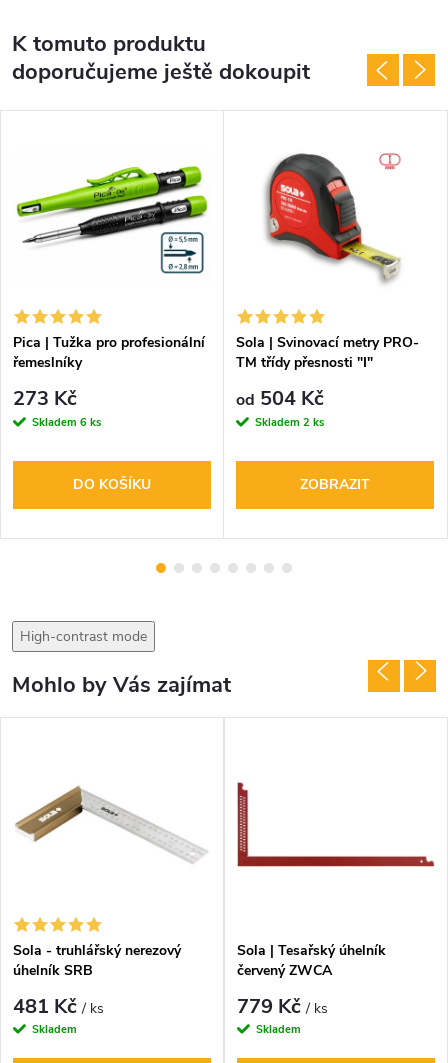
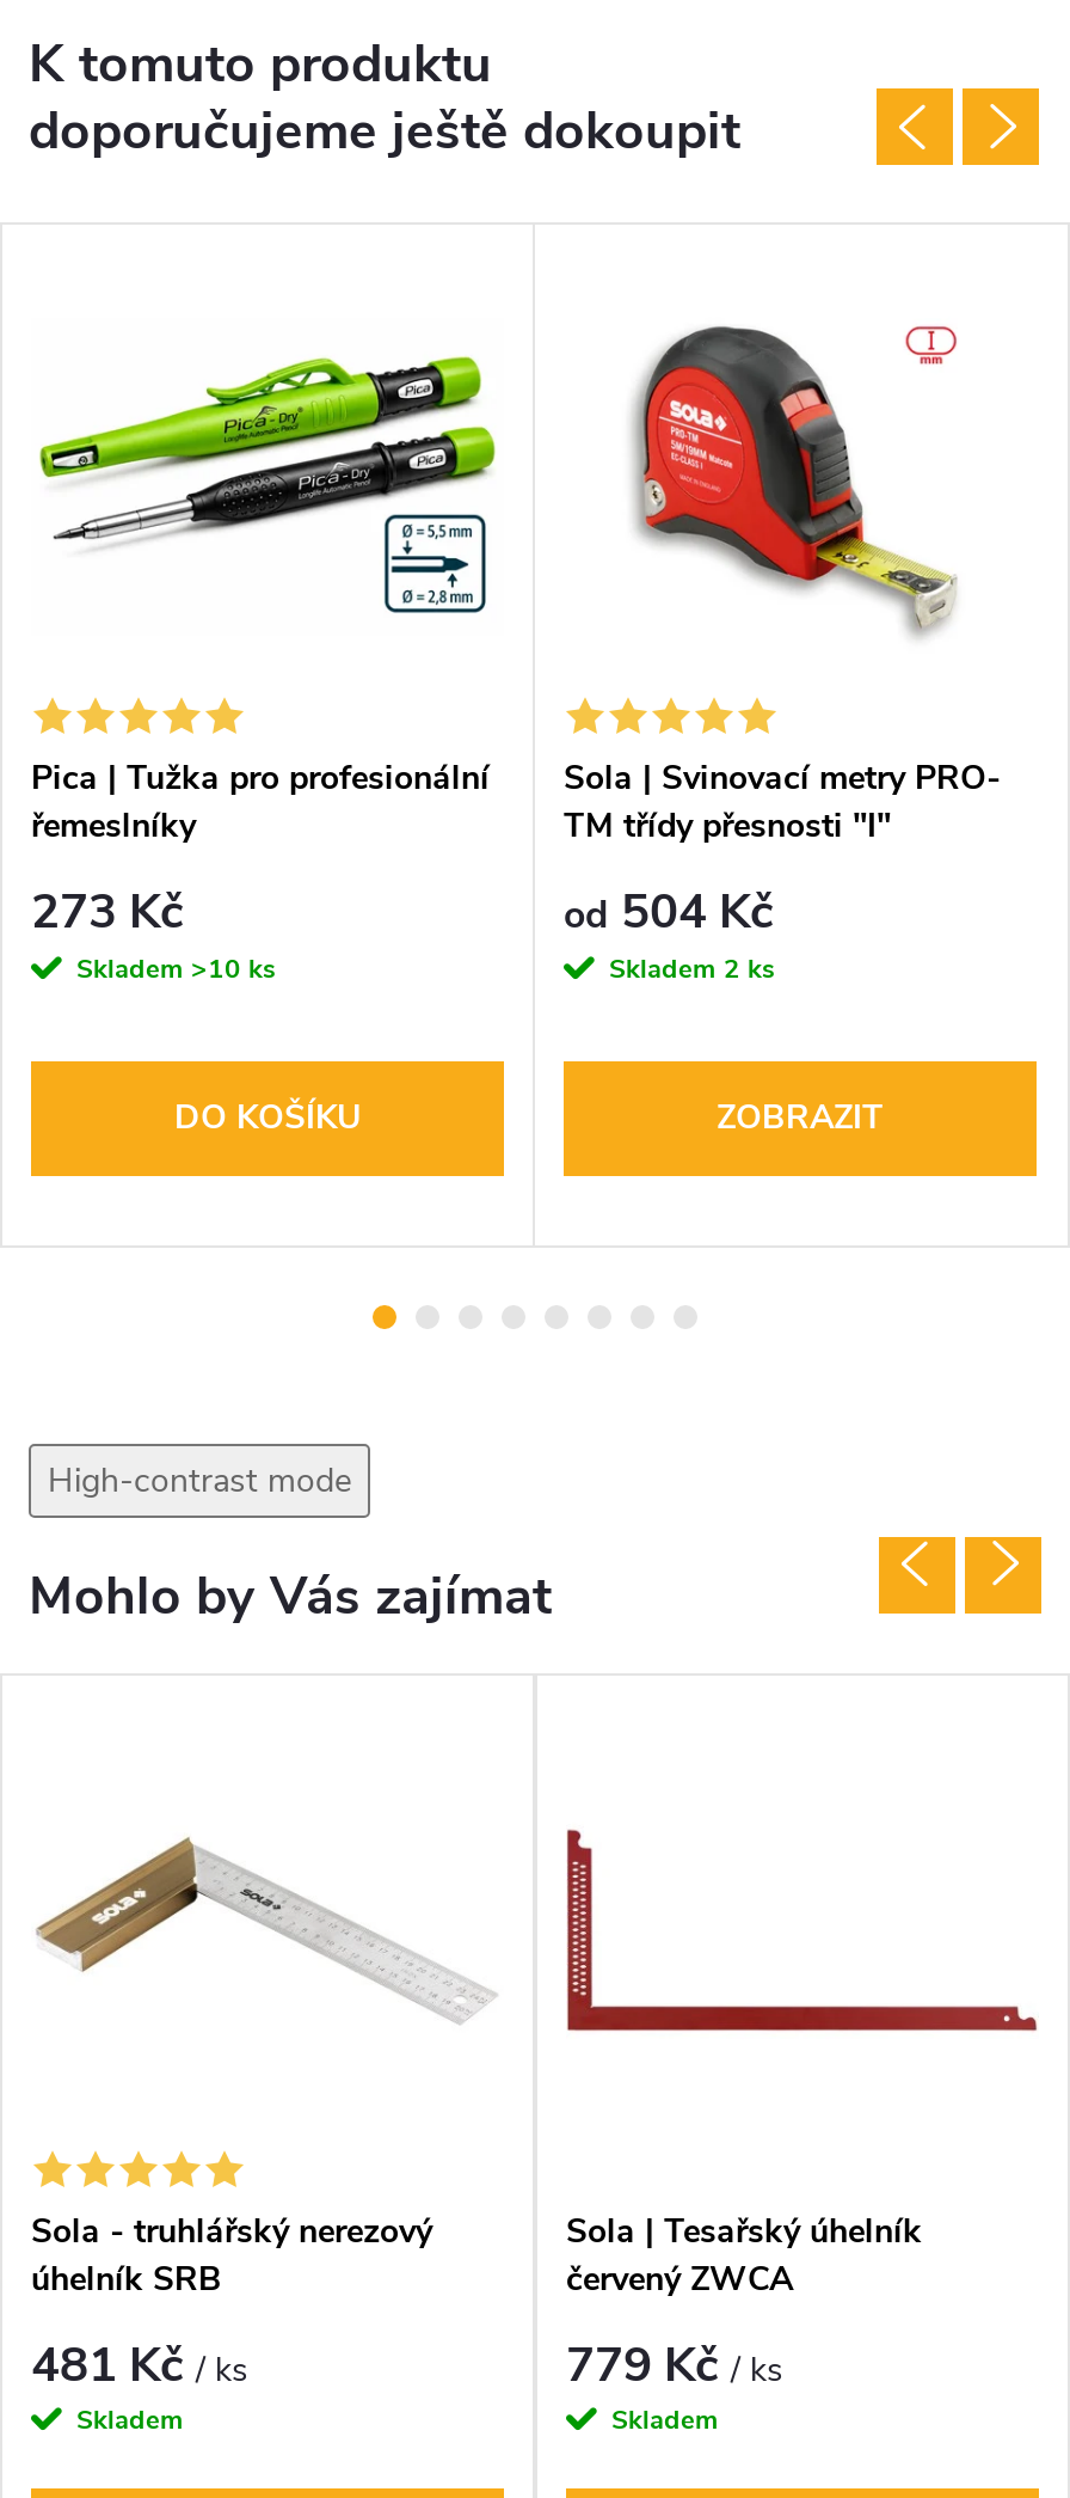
- Skladem 6 ks
+ Skladem >10 ks
